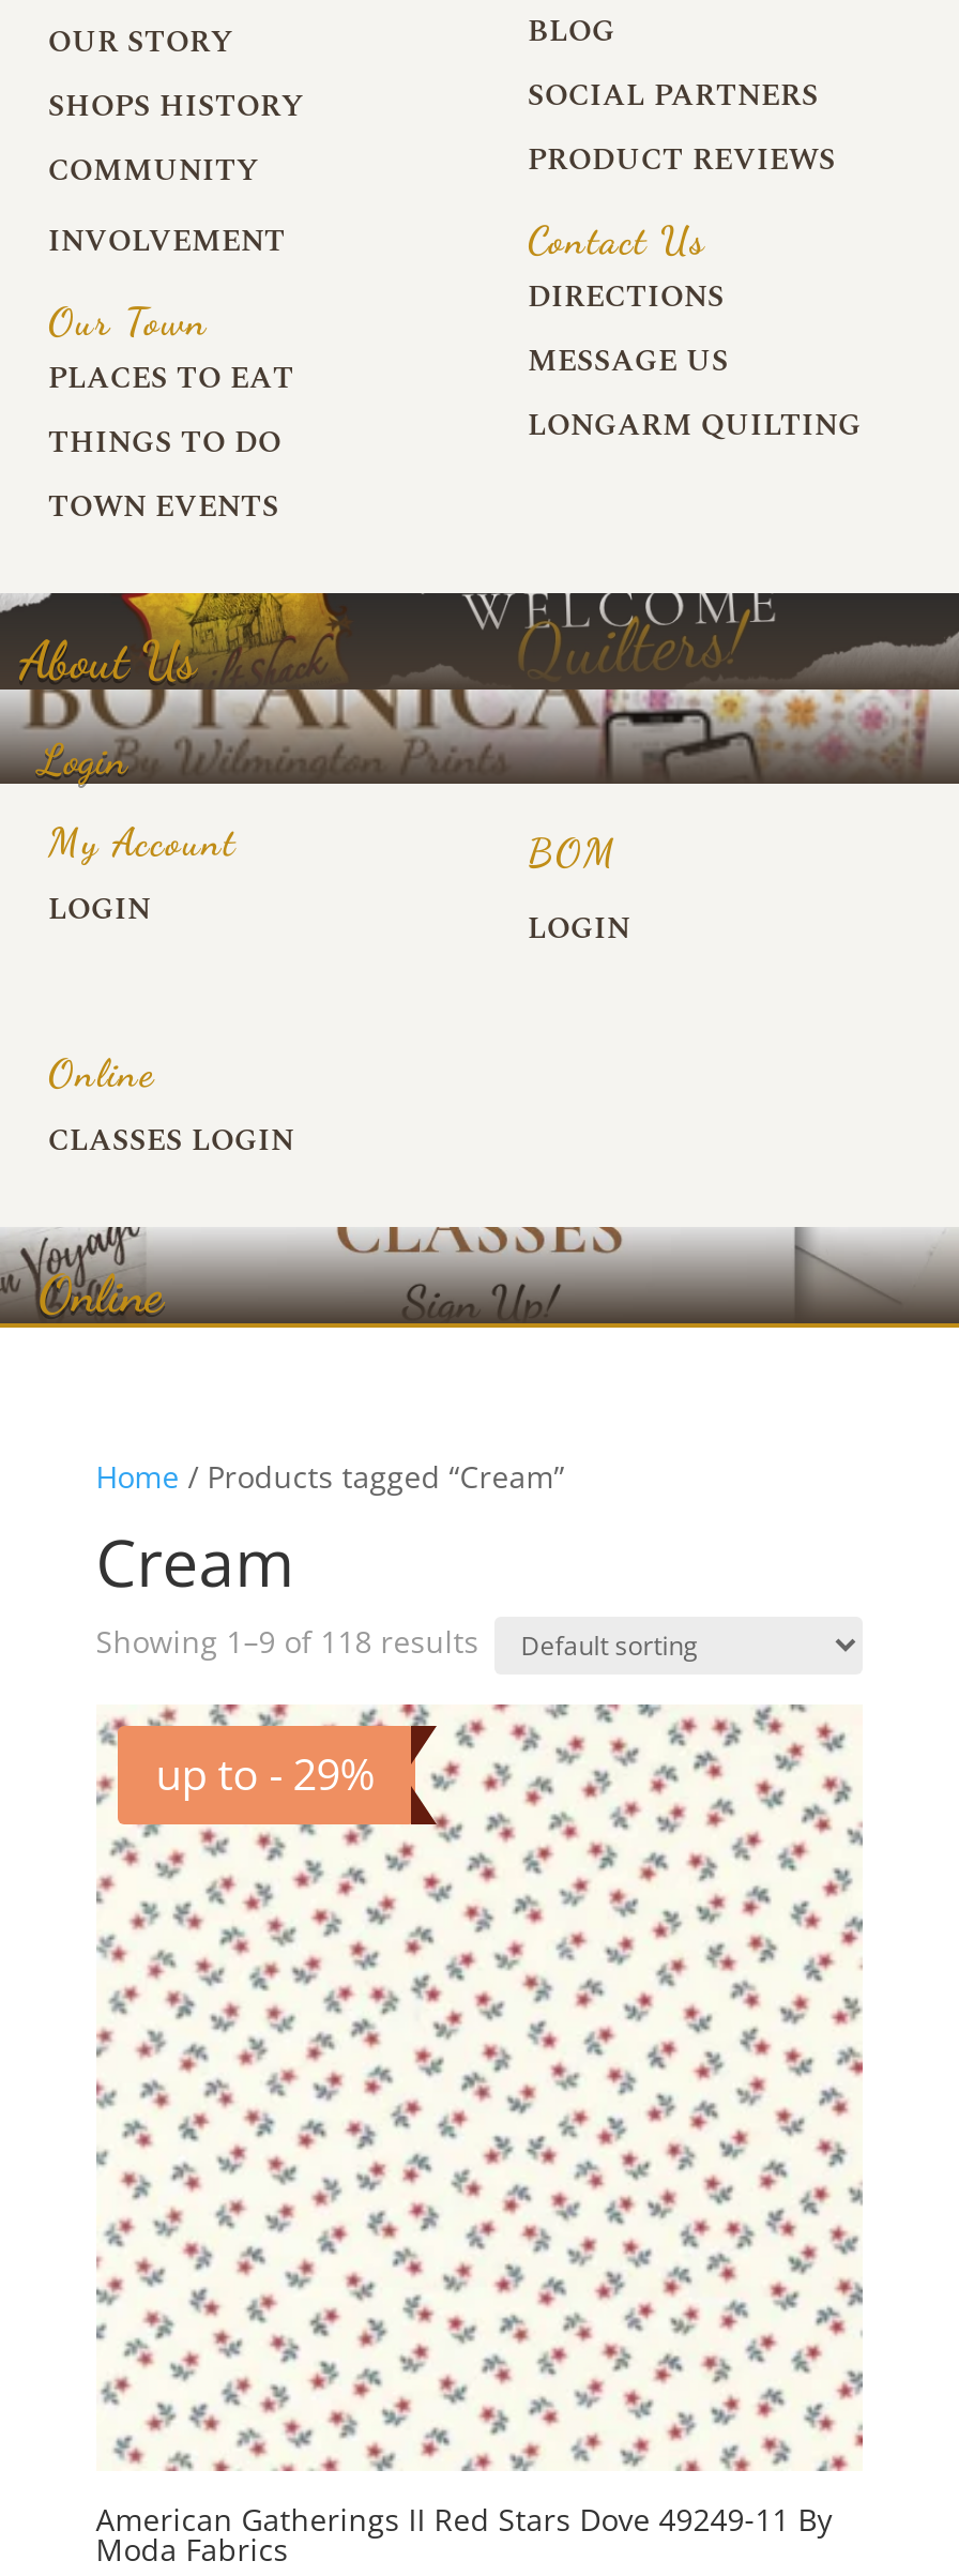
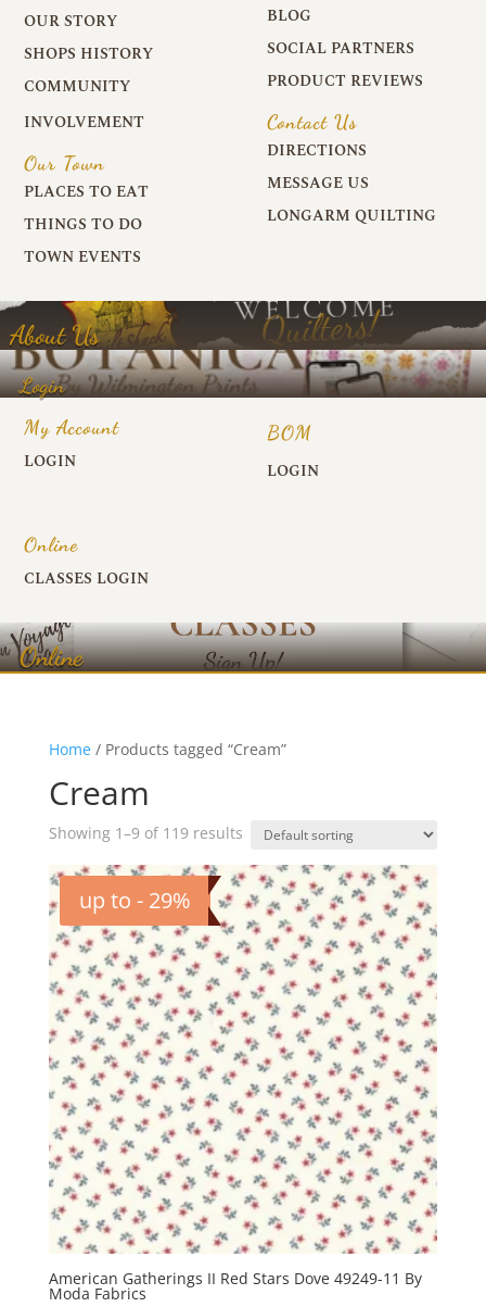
- Showing 1–9 of 118 results
+ Showing 1–9 of 119 results
